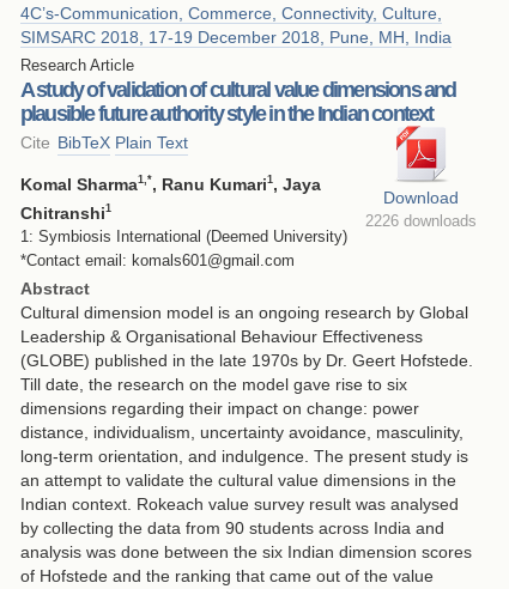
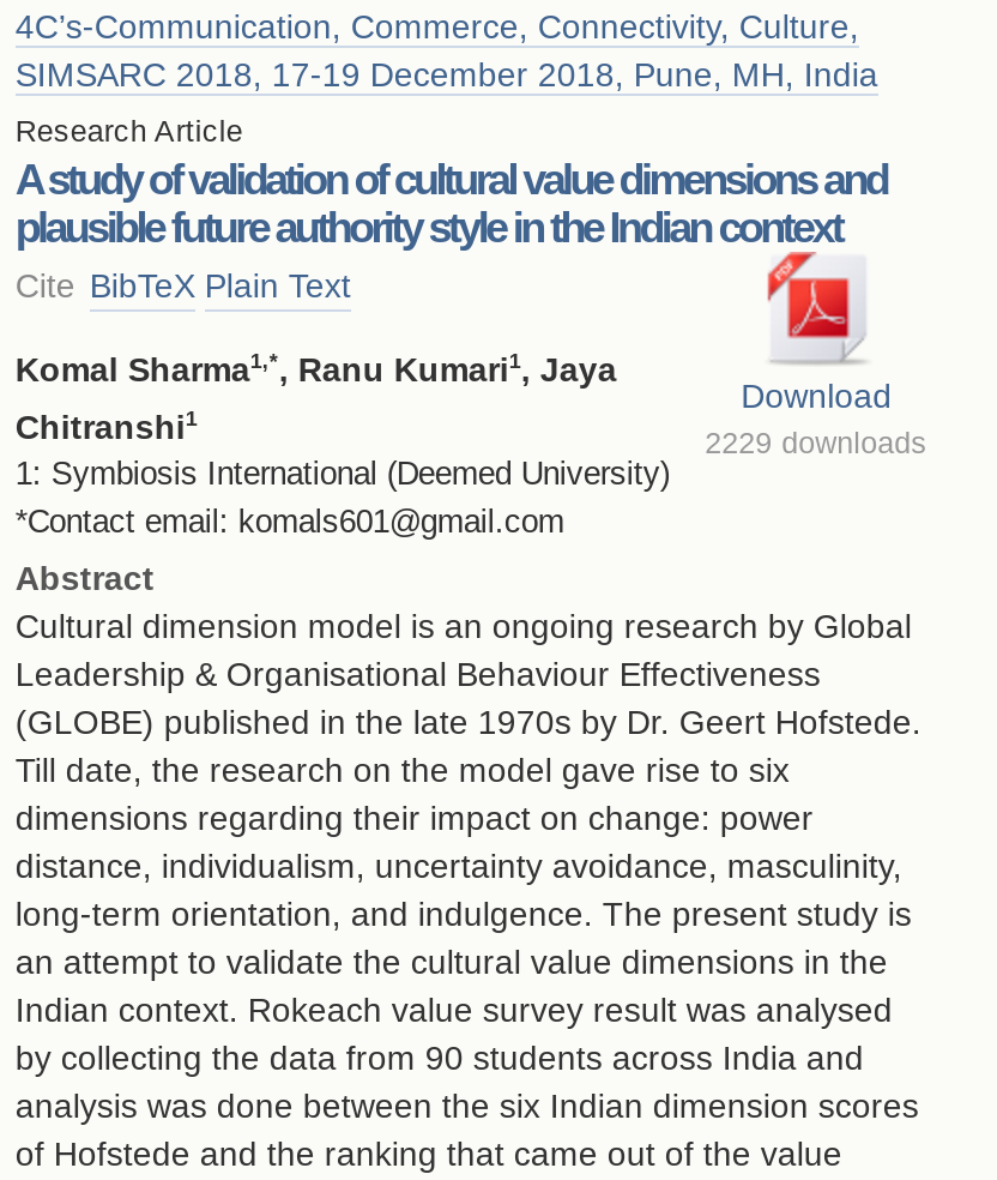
- 2226 downloads
+ 2229 downloads
